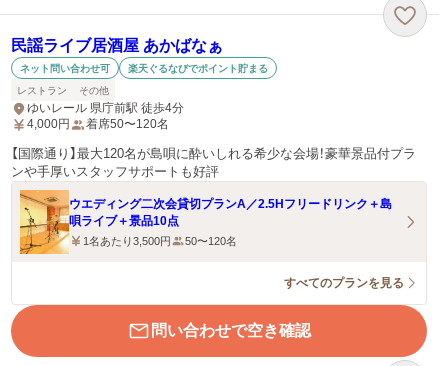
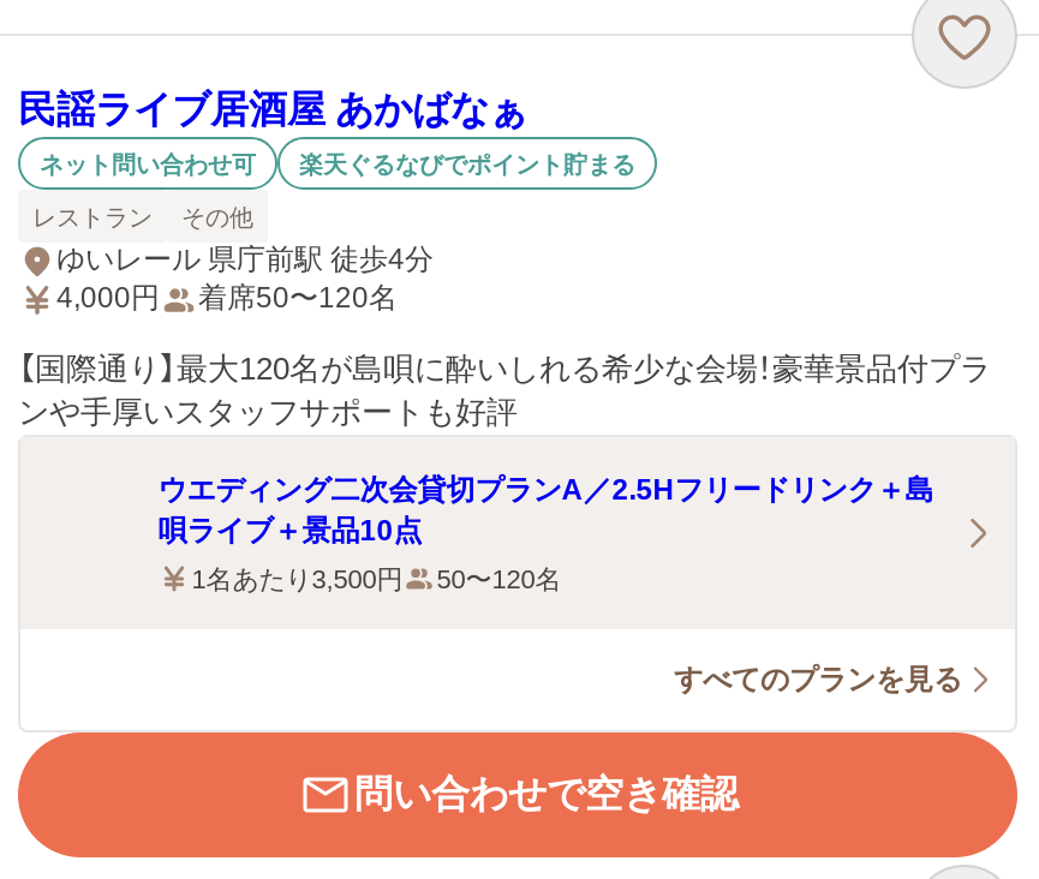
- [image]
